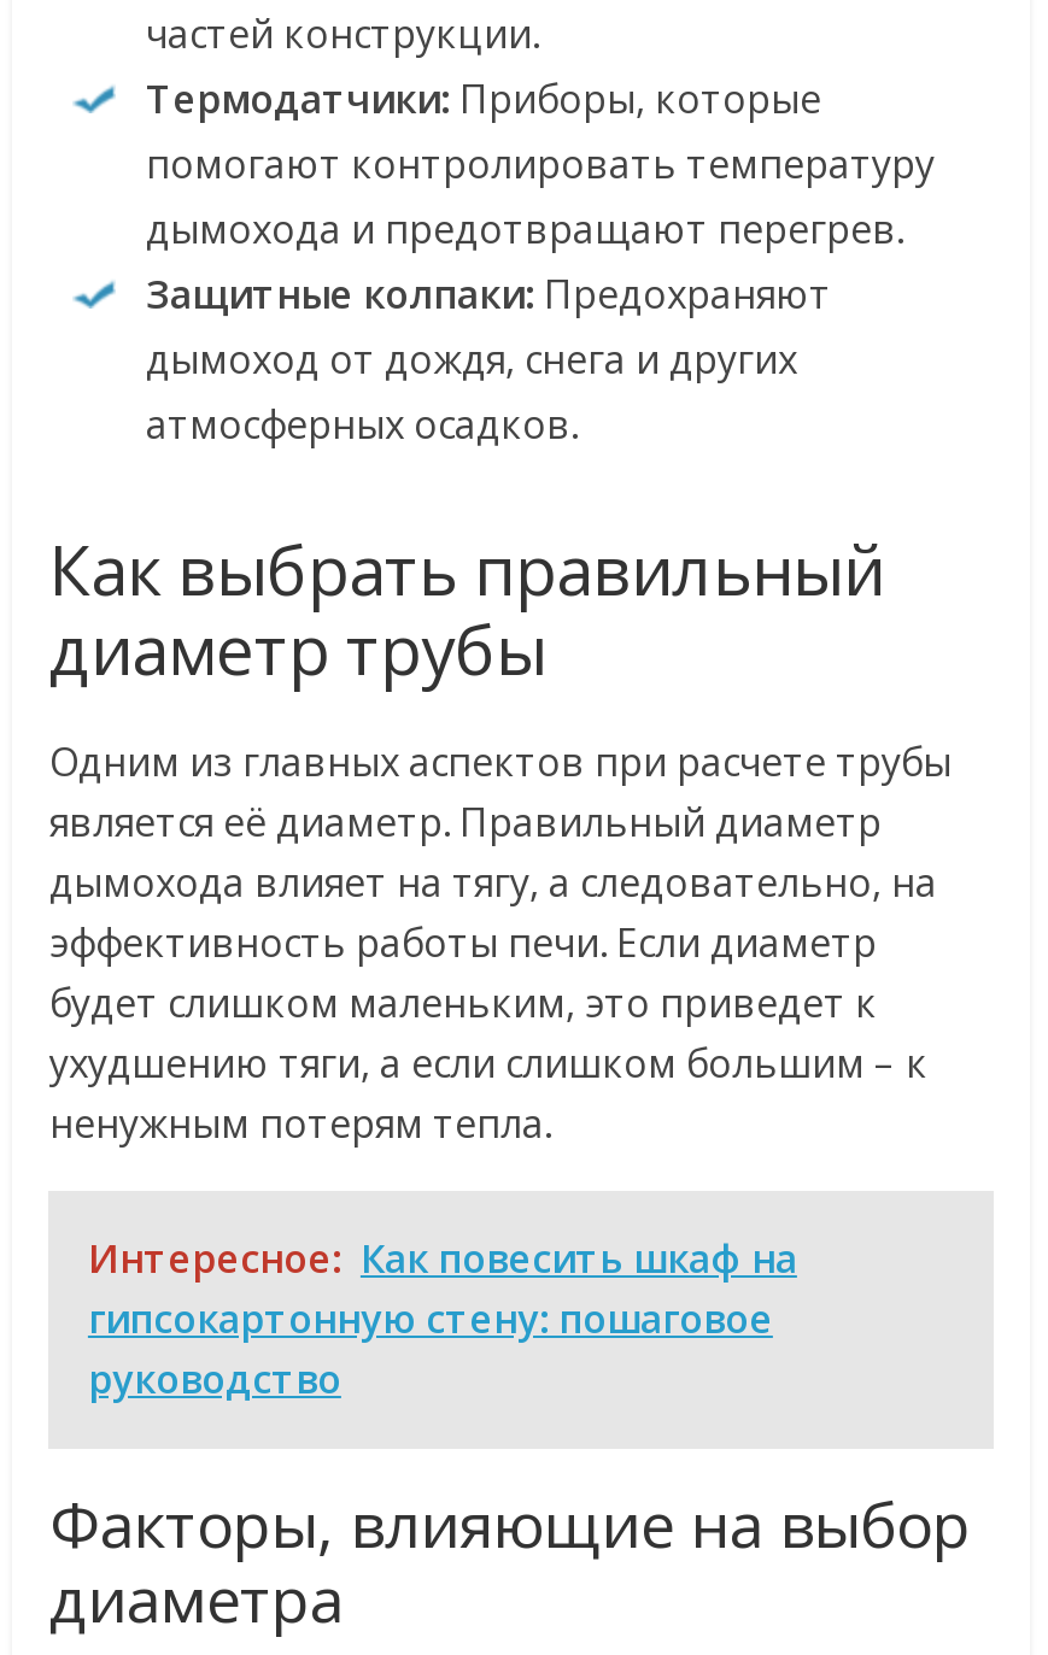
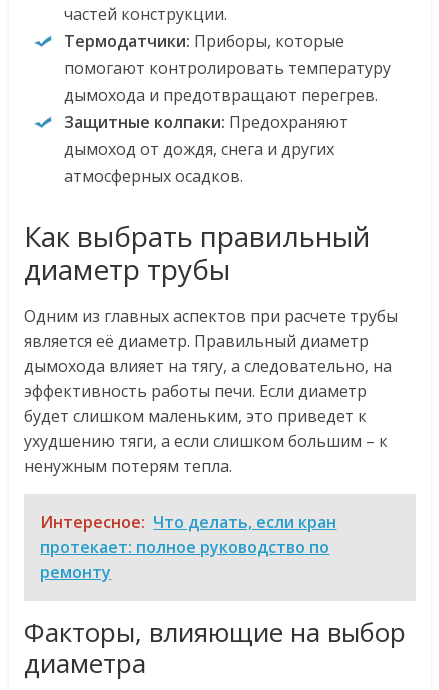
- Интересное: Как повесить шкаф на
- гипсокартонную стену: пошаговое
- руководство
+ Интересное: Что делать, если кран
+ протекает: полное руководство по
+ ремонту
